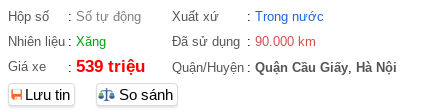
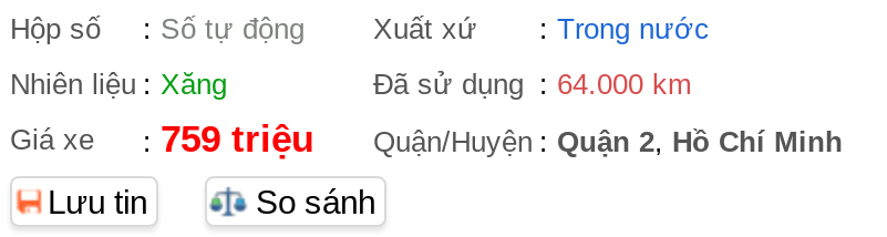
- Đã sử dụng : 90.000 km
+ Đã sử dụng : 64.000 km

- : 539 triệu
+ : 759 triệu

- Quận/Huyện : Quận Cầu Giấy, Hà Nội
+ Quận/Huyện : Quận 2, Hồ Chí Minh
